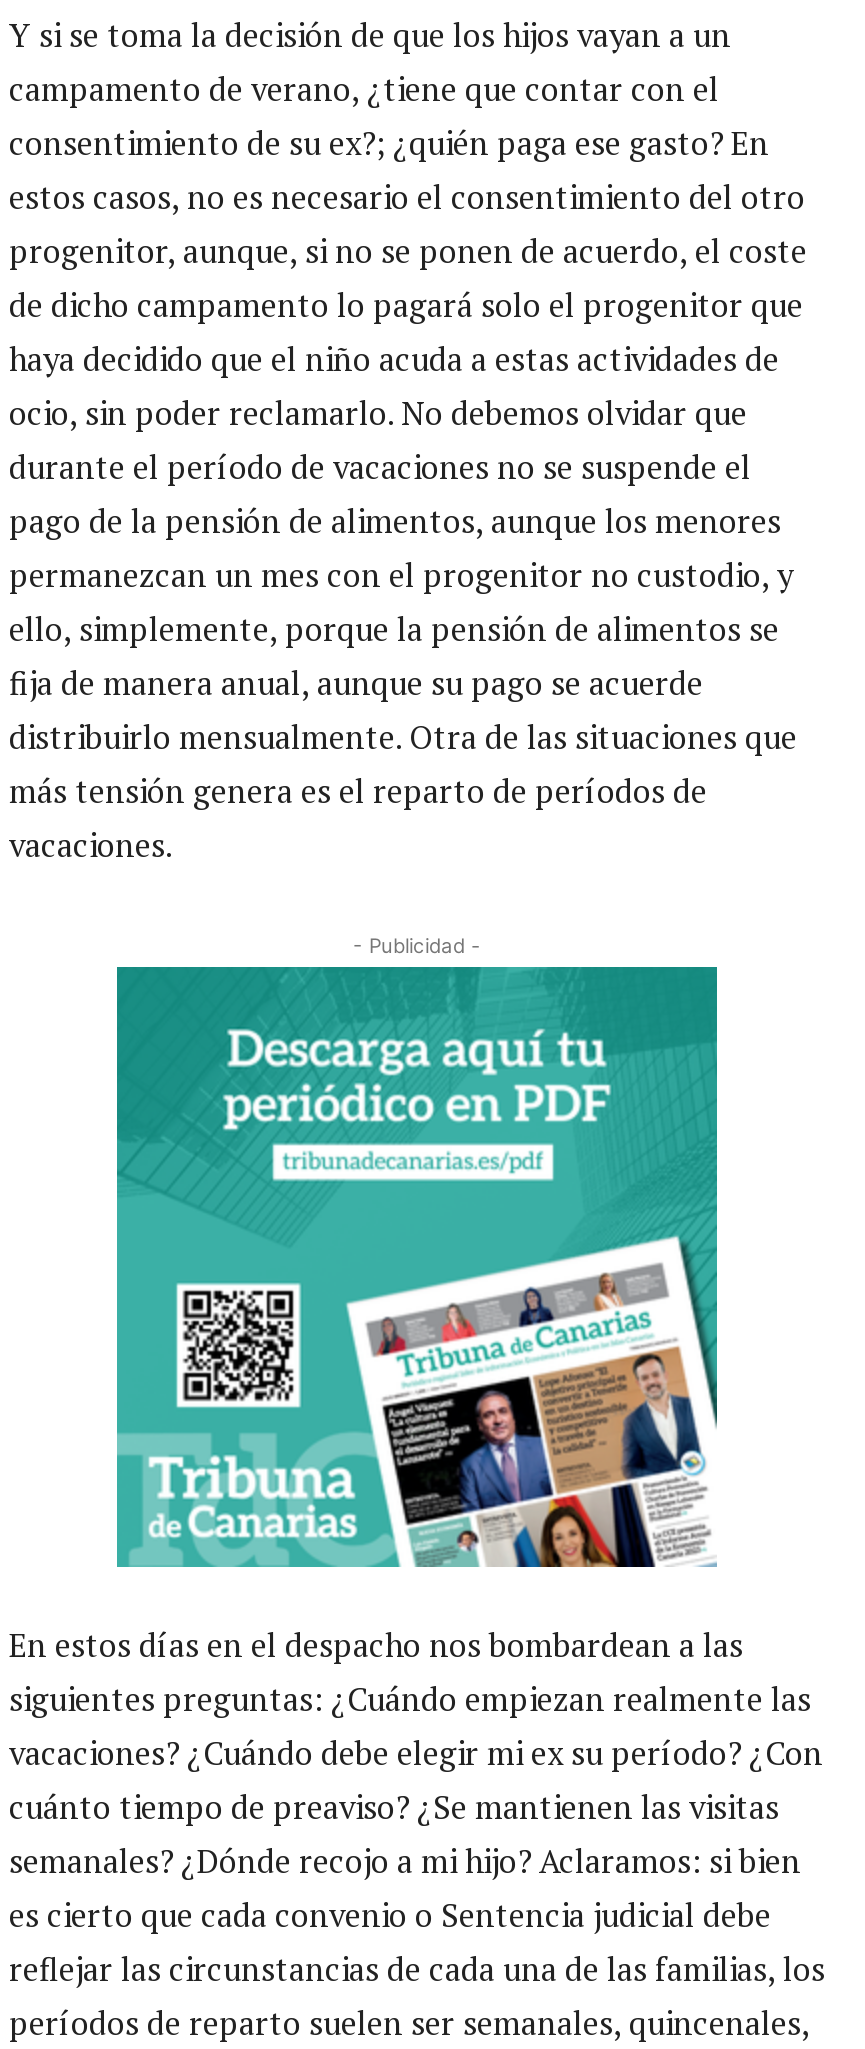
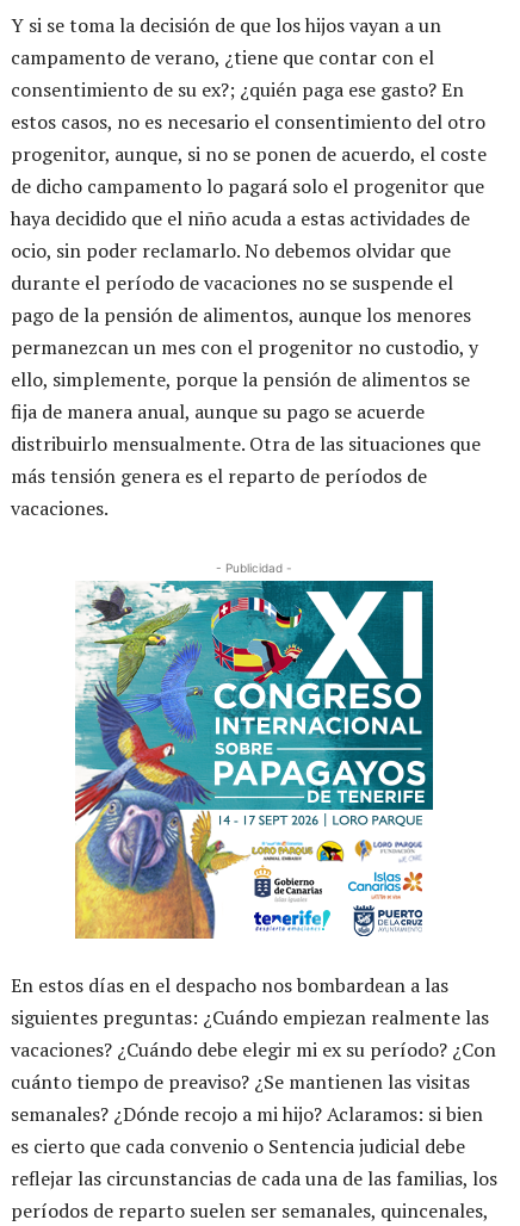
- [image]
+ [image]
